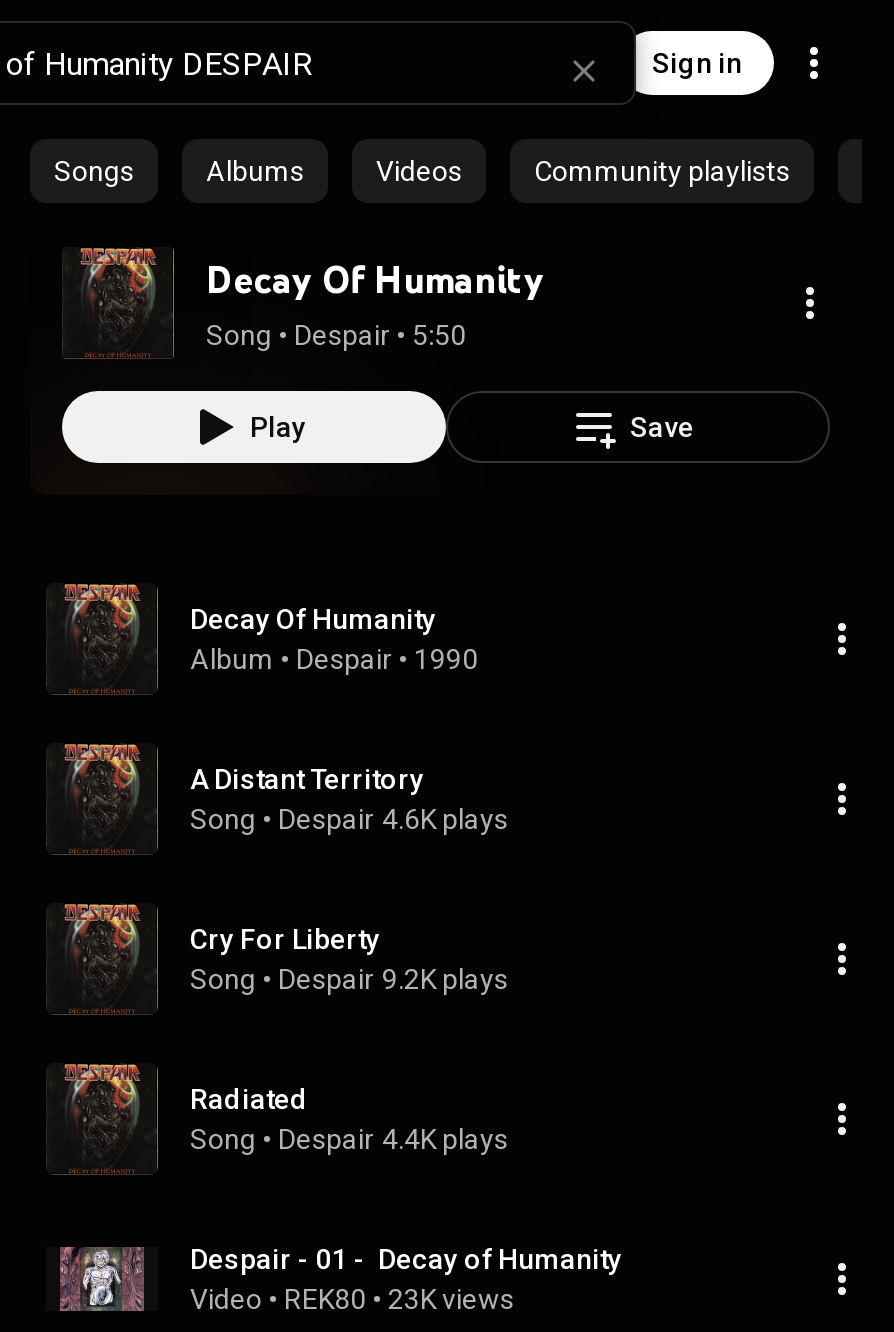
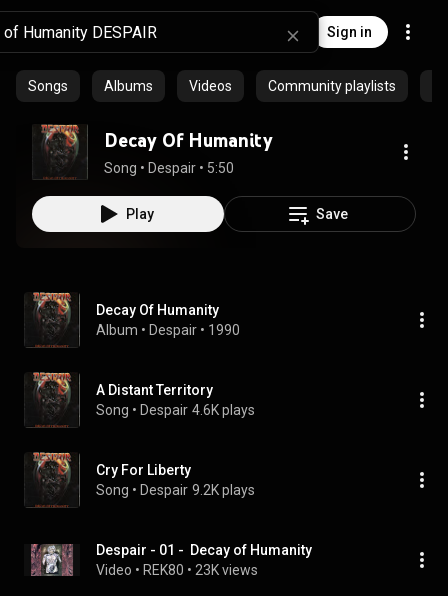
- Radiated
- Song • Despair 4.4K plays
